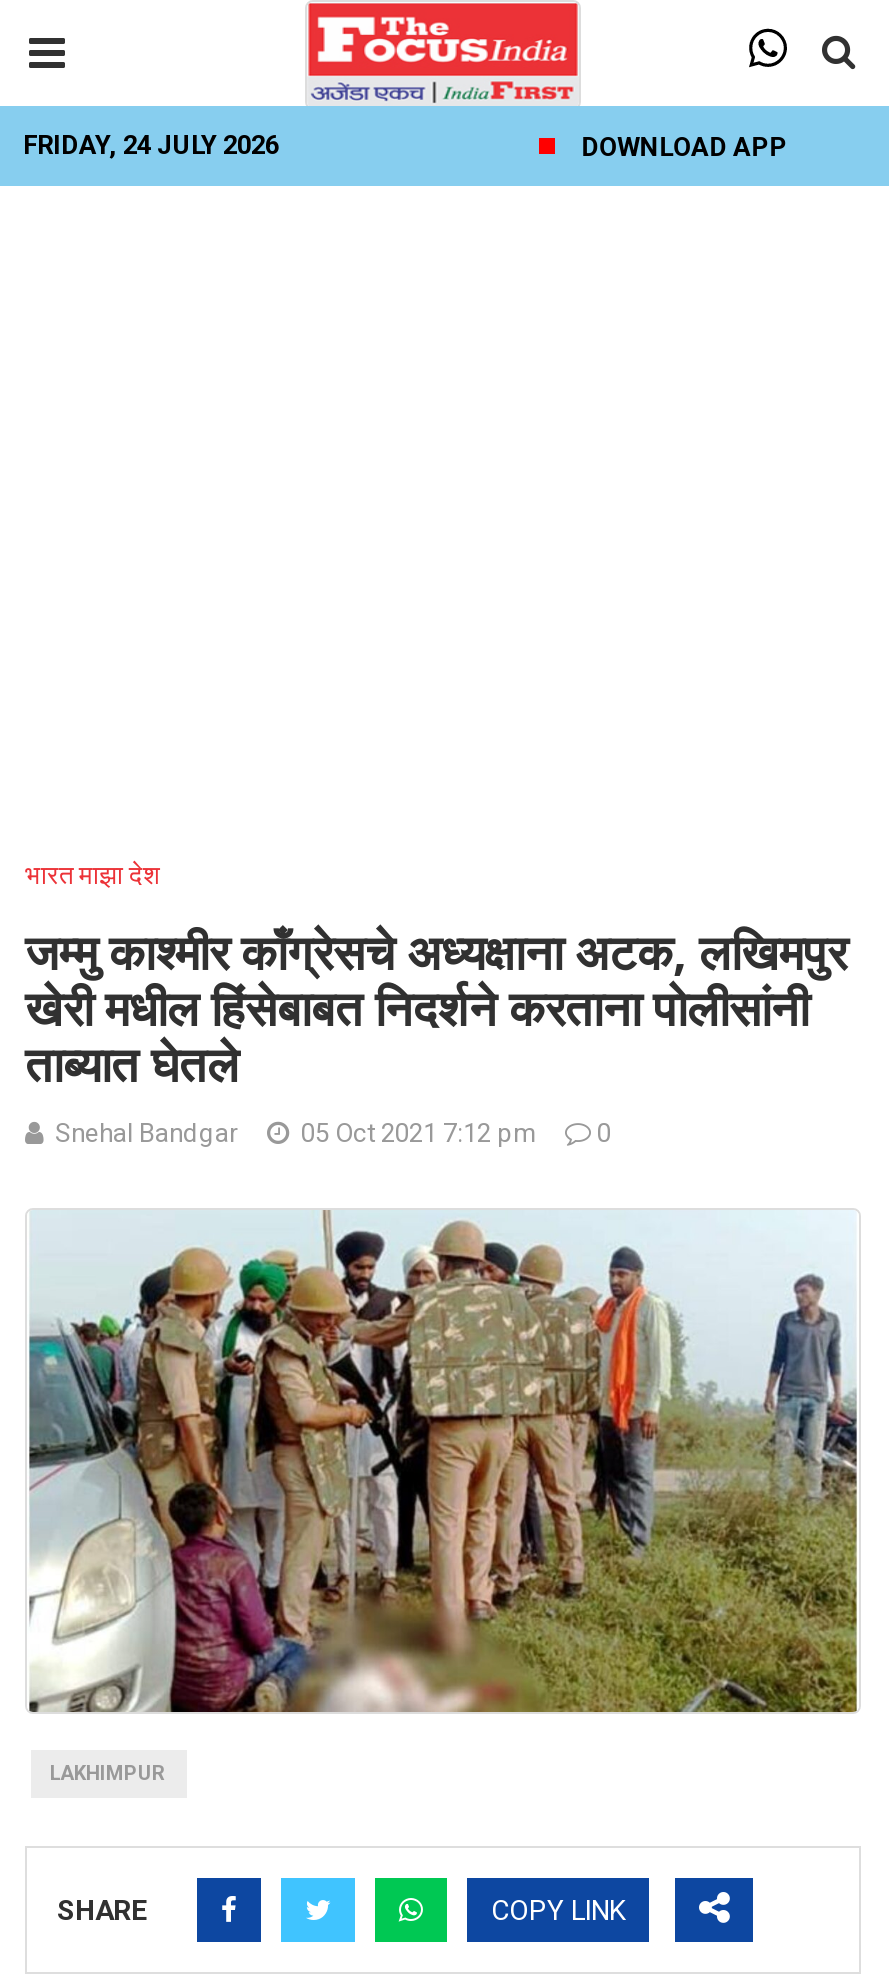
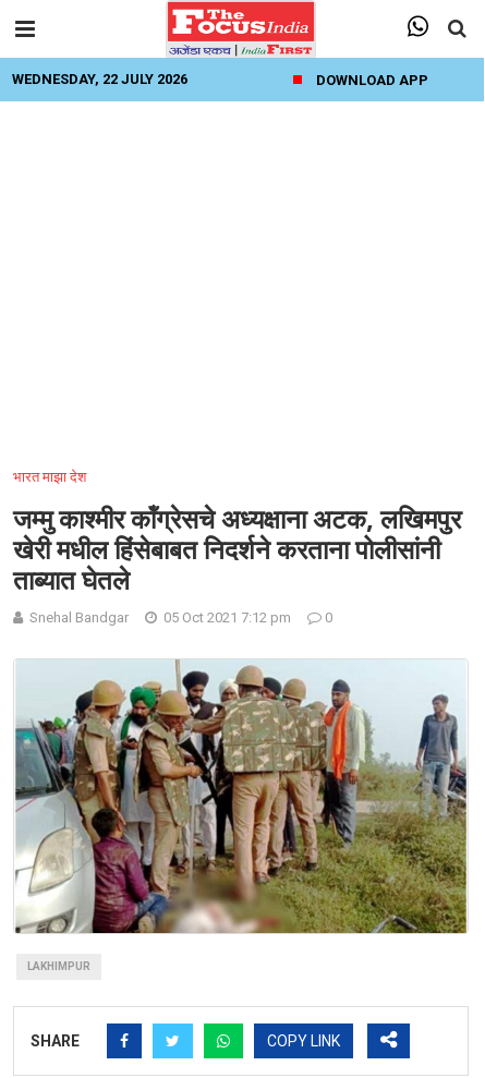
- FRIDAY, 24 JULY 2026
+ WEDNESDAY, 22 JULY 2026
